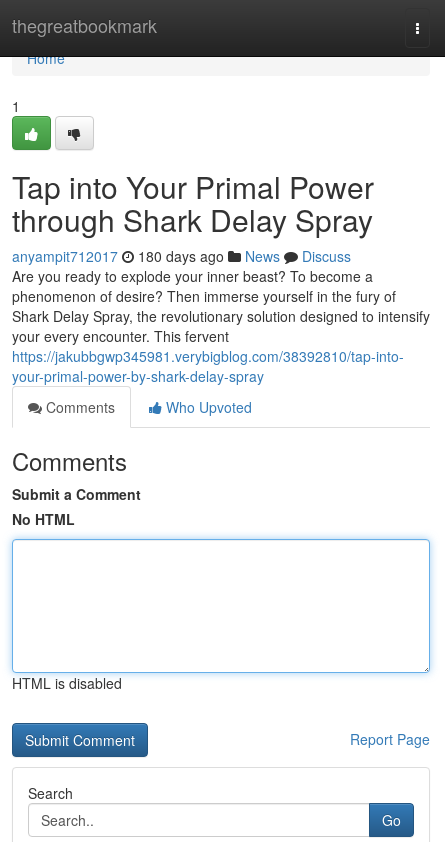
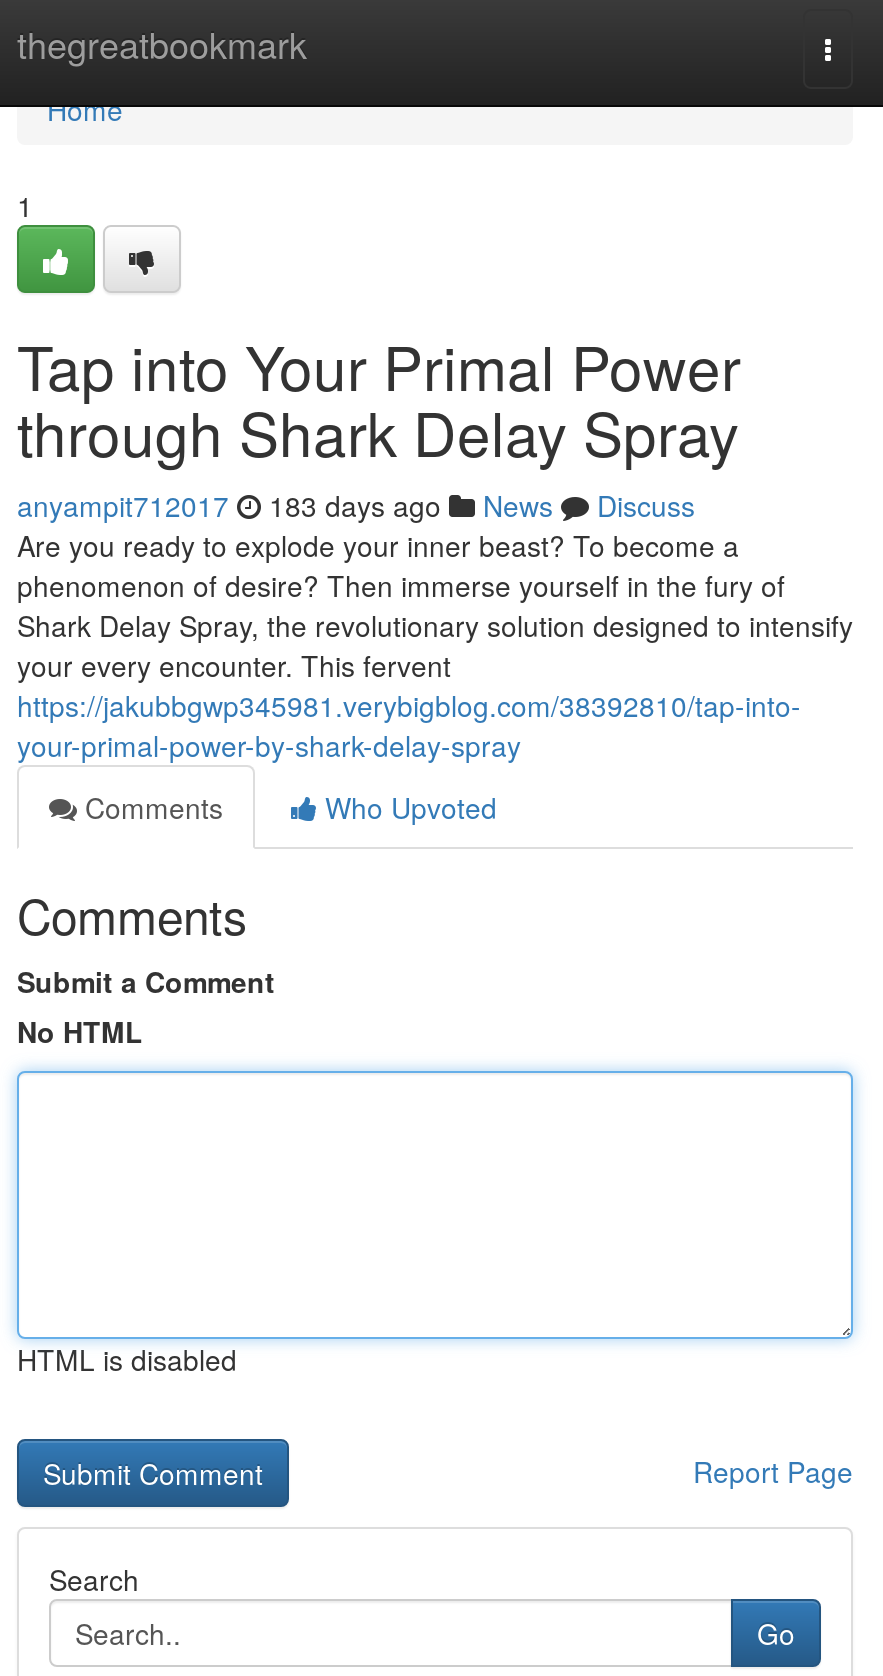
- anyampit712017 180 days ago News Discuss
+ anyampit712017 183 days ago News Discuss
